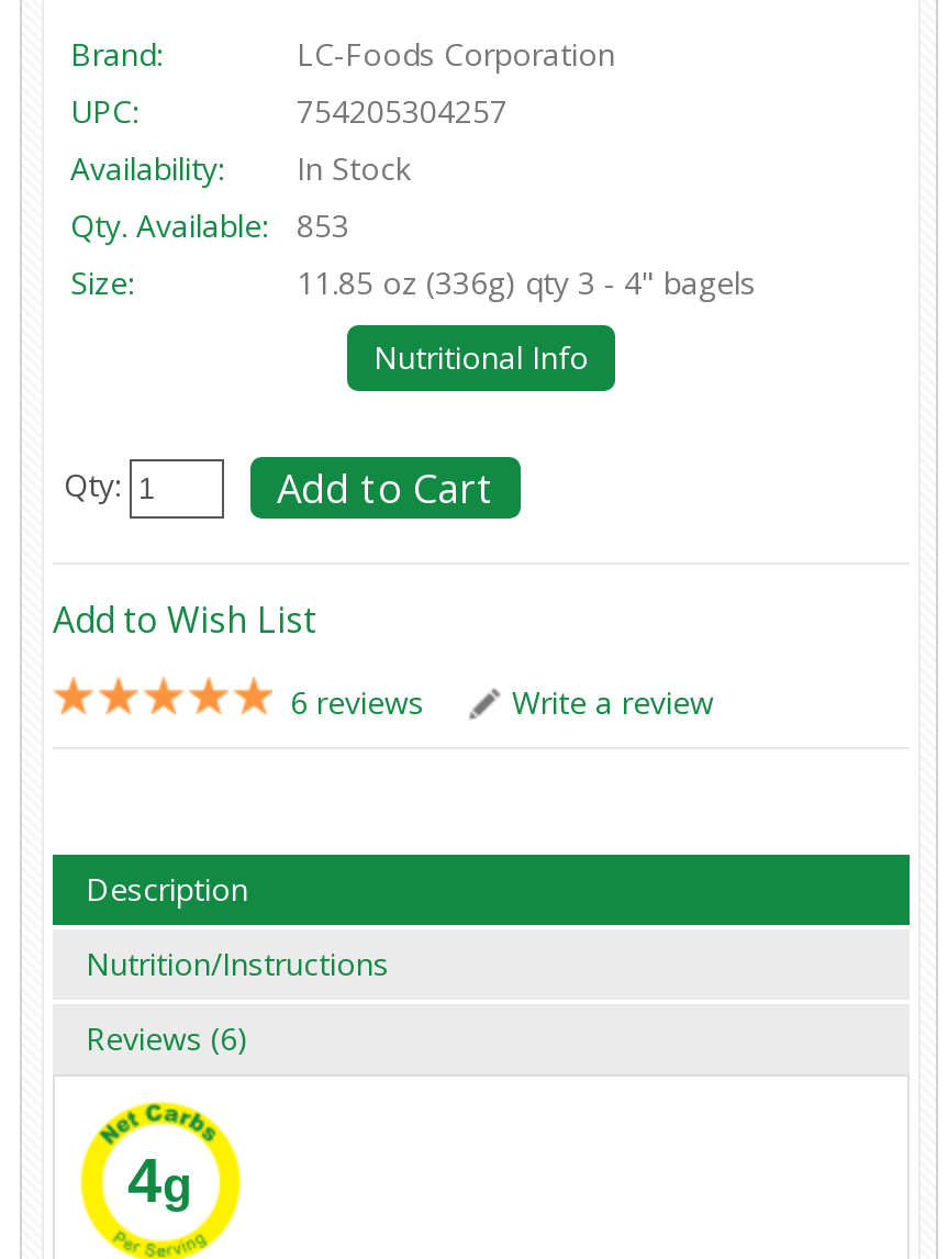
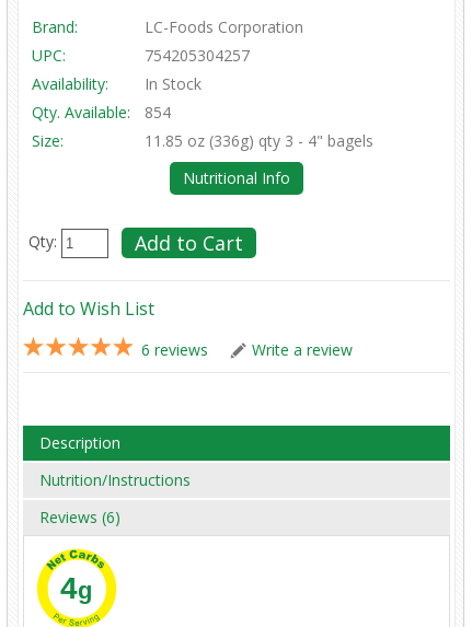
- Qty. Available: 853
+ Qty. Available: 854
